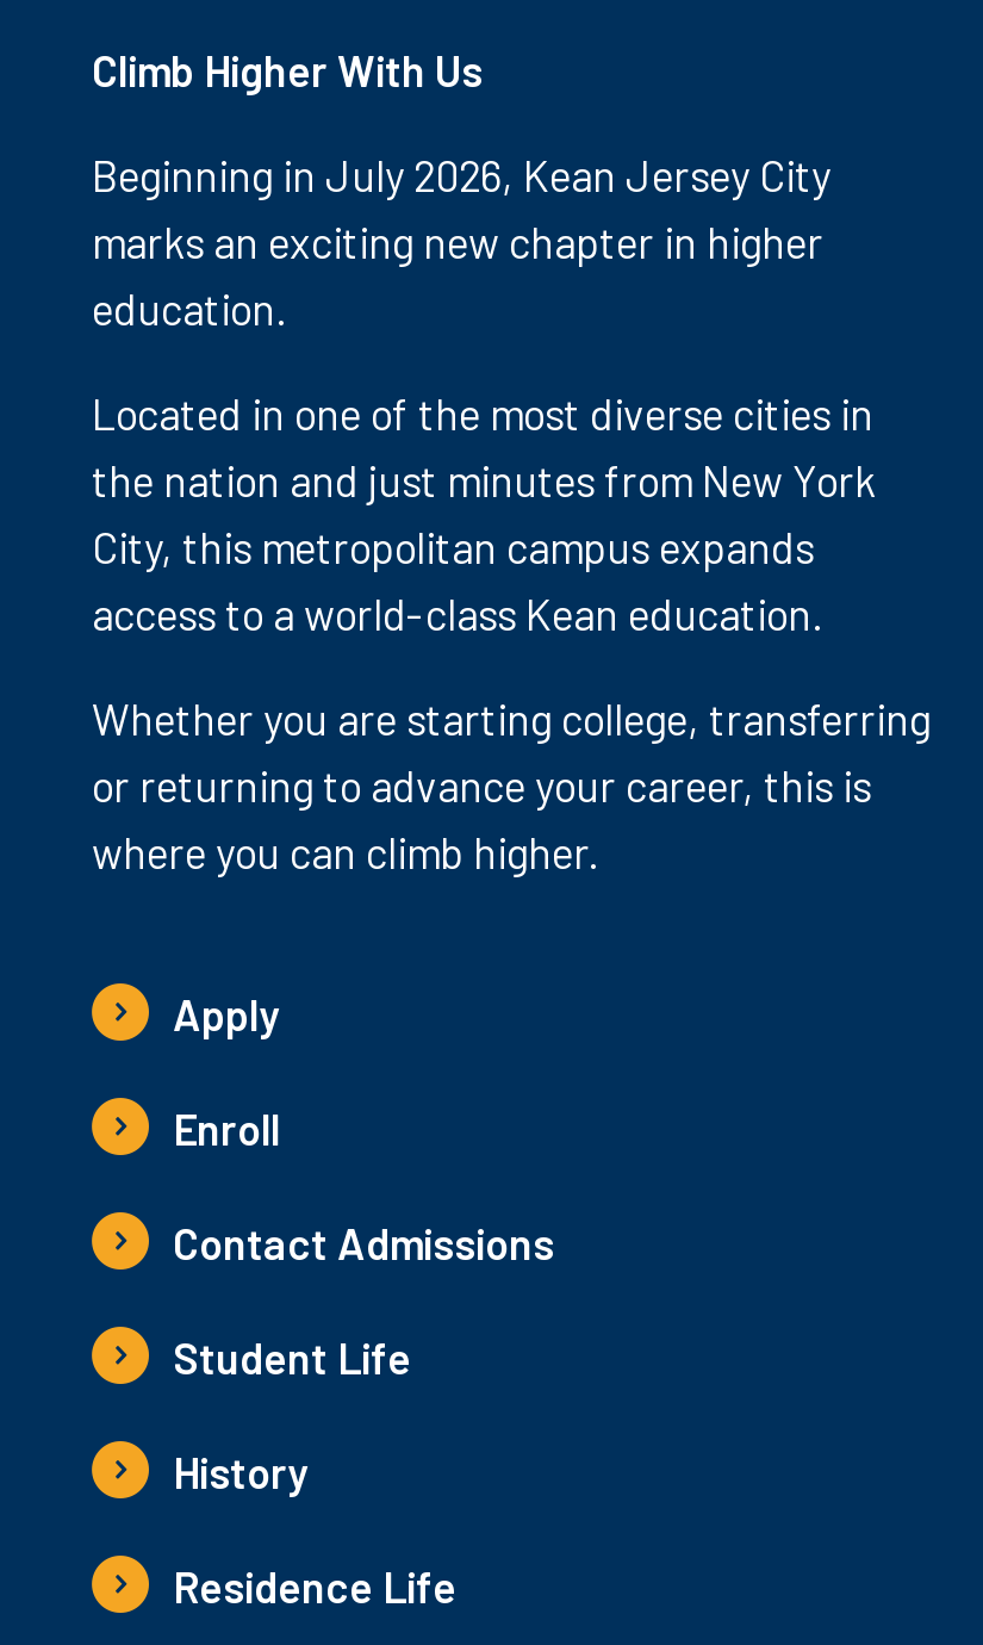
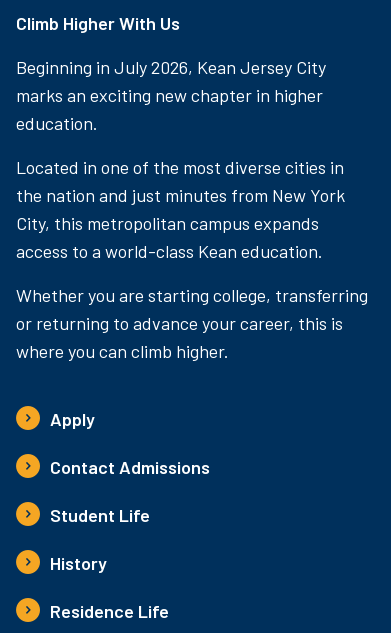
- Enroll
